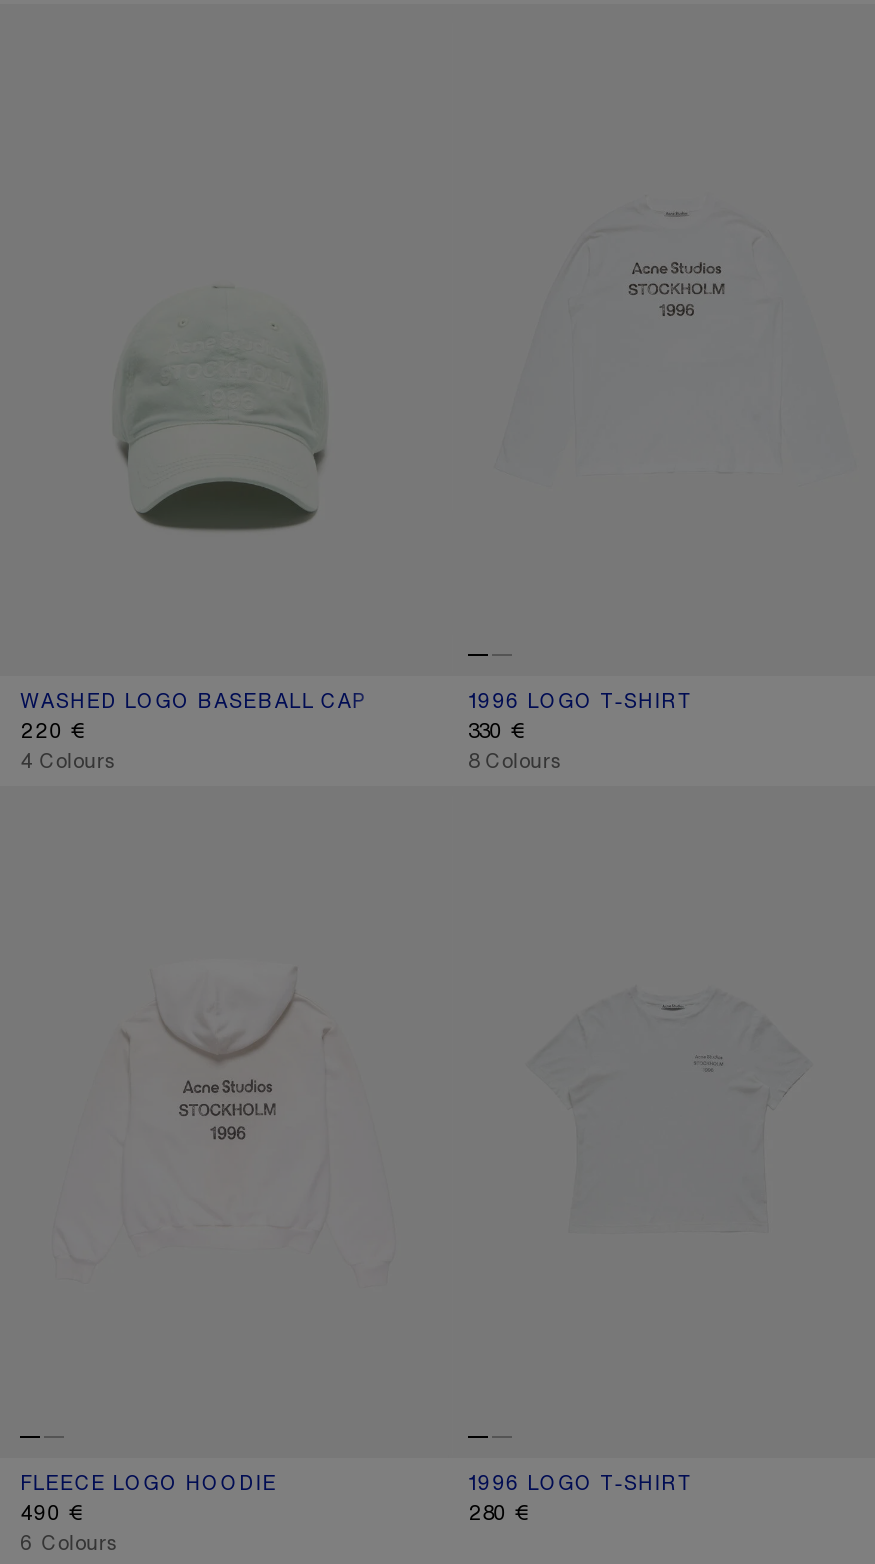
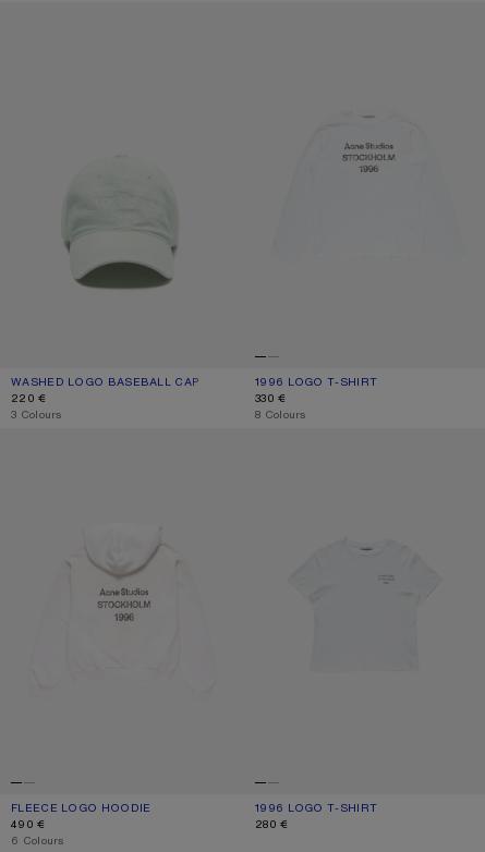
- 4 Colours
+ 3 Colours
